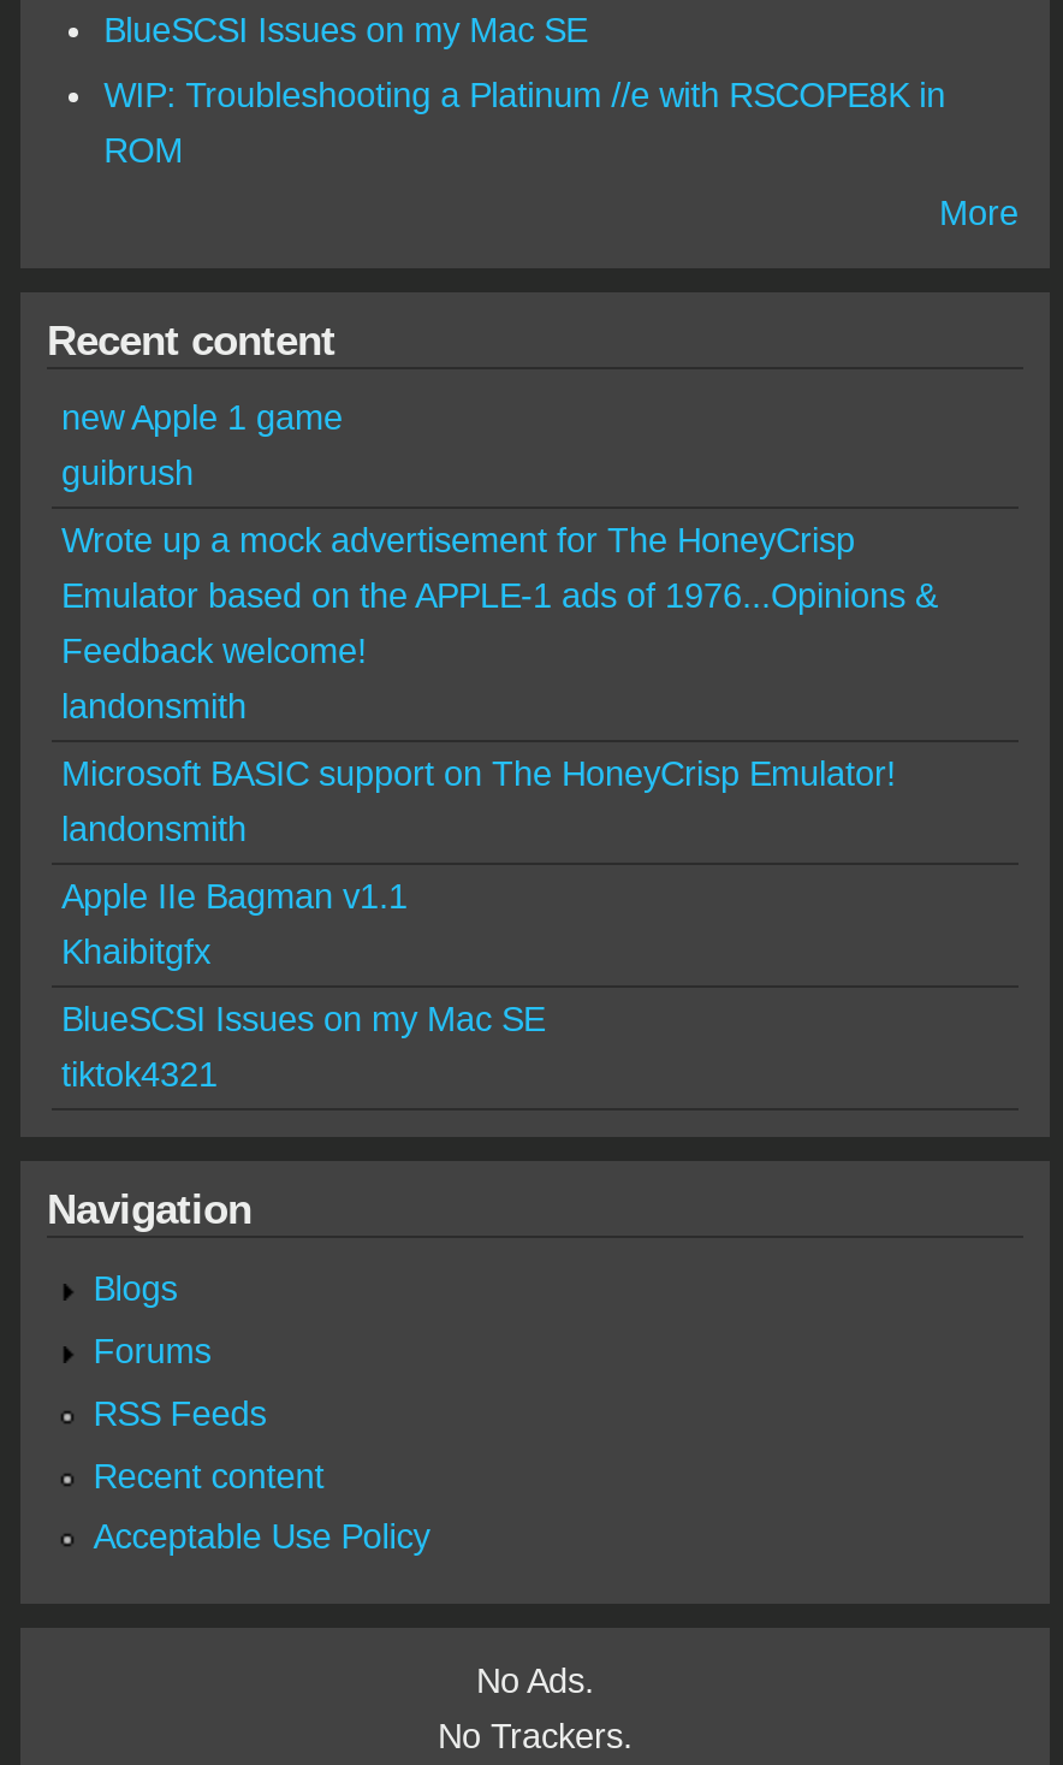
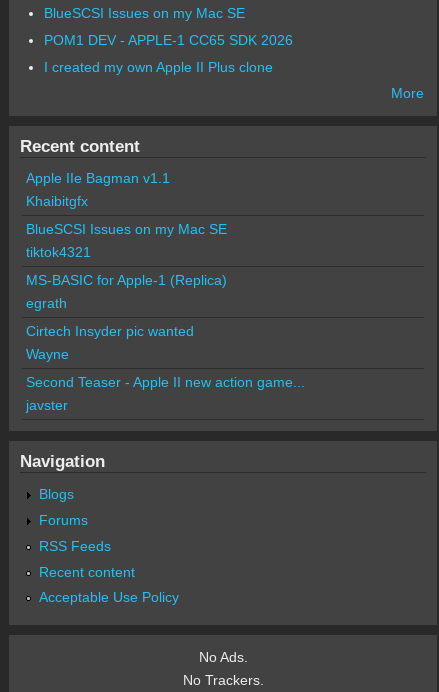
- WIP: Troubleshooting a Platinum //e with RSCOPE8K in
- ROM
+ POM1 DEV - APPLE-1 CC65 SDK 2026
+ I created my own Apple II Plus clone

- new Apple 1 game
- guibrush
- Wrote up a mock advertisement for The HoneyCrisp
- Emulator based on the APPLE-1 ads of 1976...Opinions &
- Feedback welcome!
- landonsmith
- Microsoft BASIC support on The HoneyCrisp Emulator!
- landonsmith

moved up: Apple IIe Bagman v1.1 | Khaibitgfx | BlueSCSI Issues on my Mac SE | tiktok4321

+ MS-BASIC for Apple-1 (Replica)
+ egrath
+ Cirtech Insyder pic wanted
+ Wayne
+ Second Teaser - Apple II new action game...
+ javster
